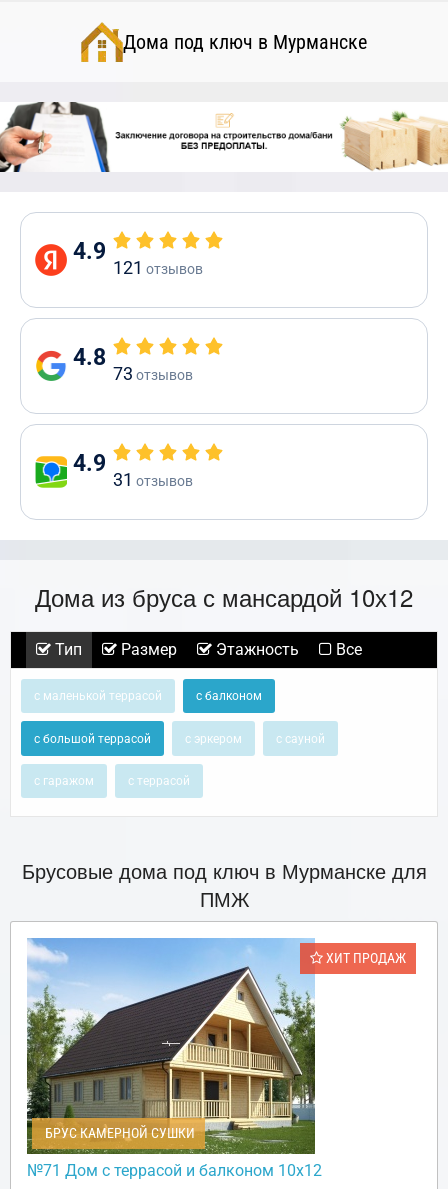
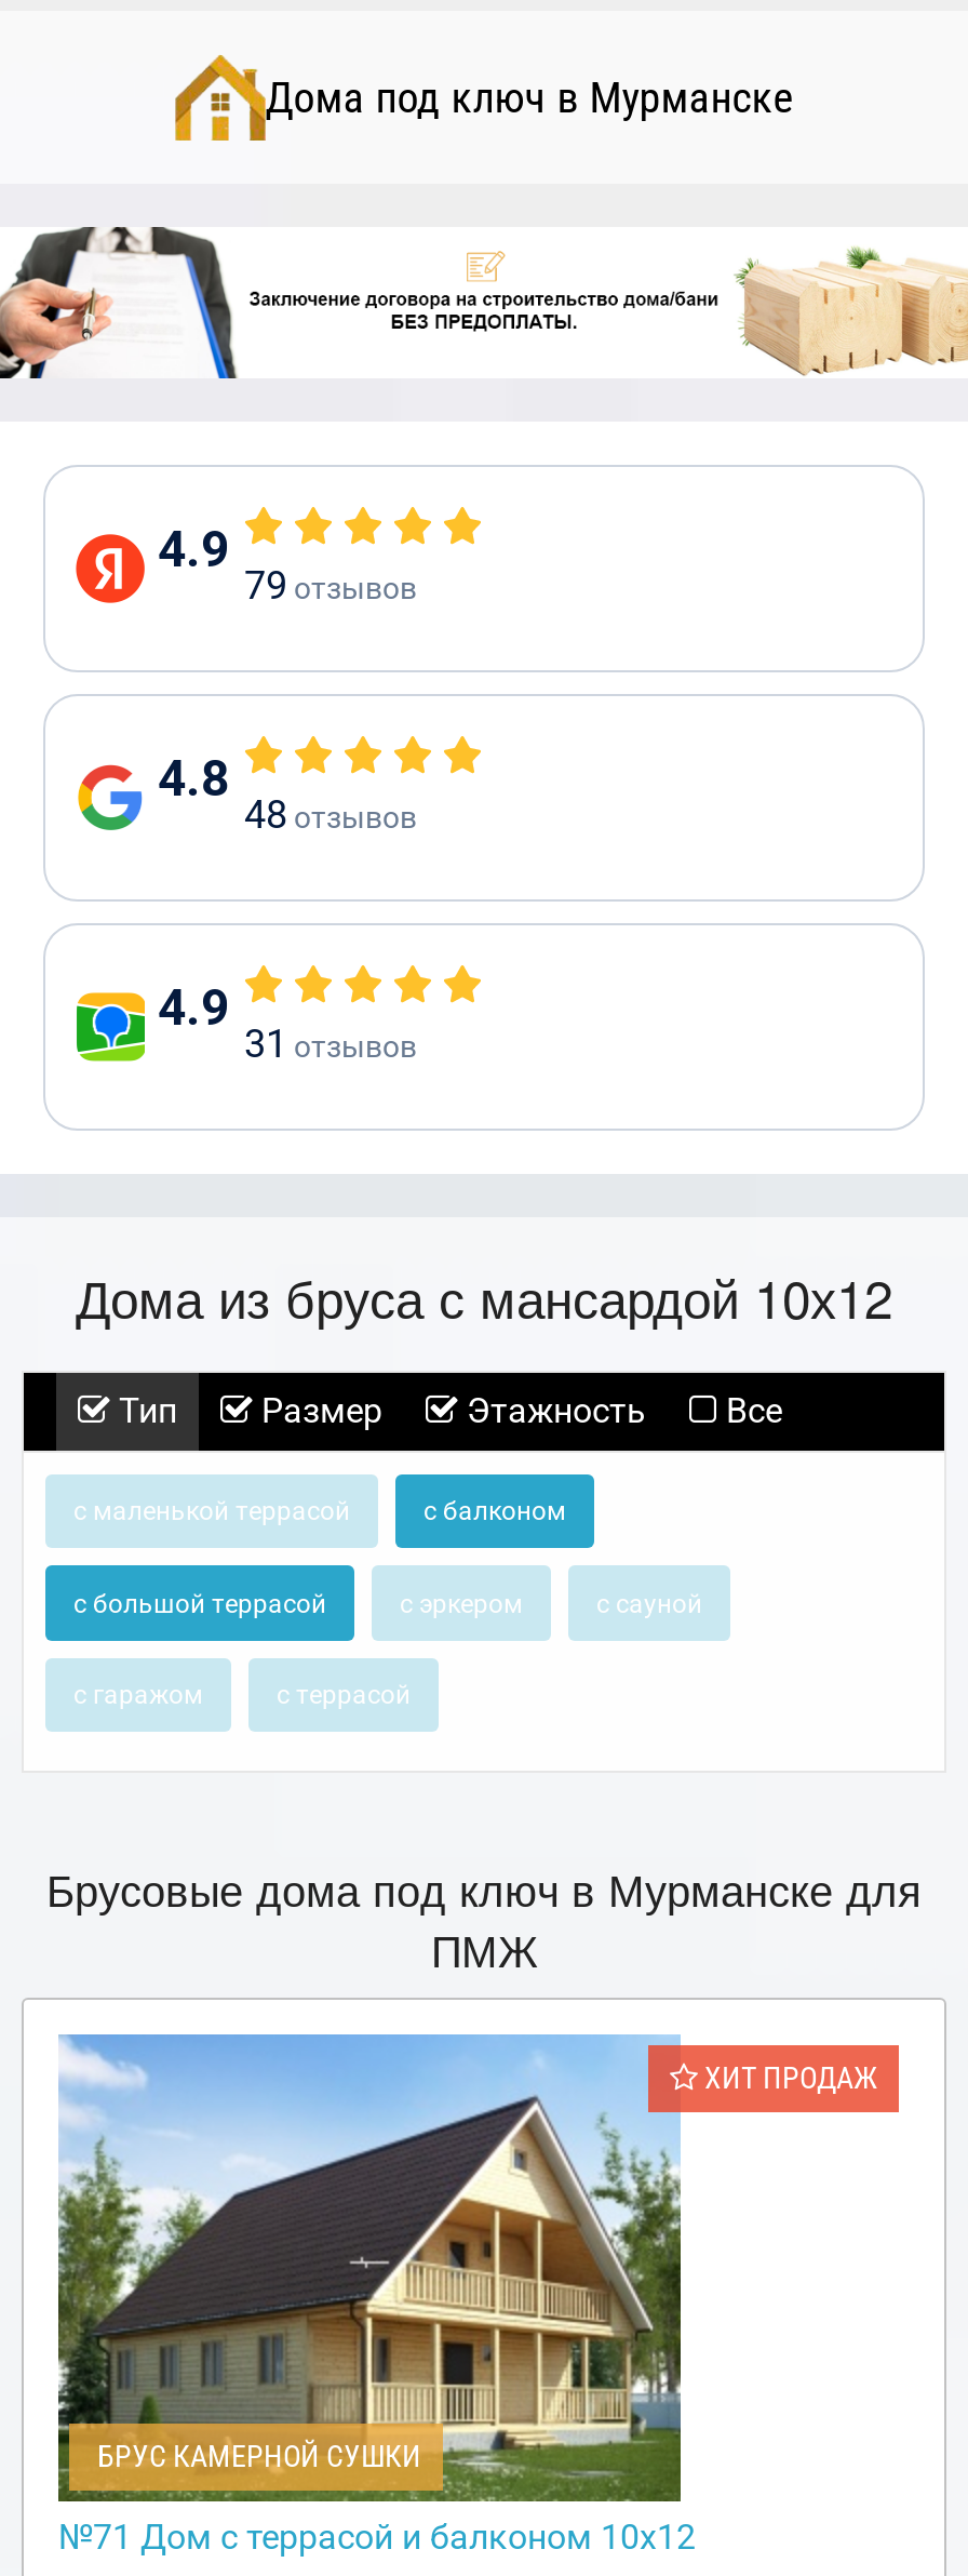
- 121 отзывов
+ 79 отзывов

- 73 отзывов
+ 48 отзывов
